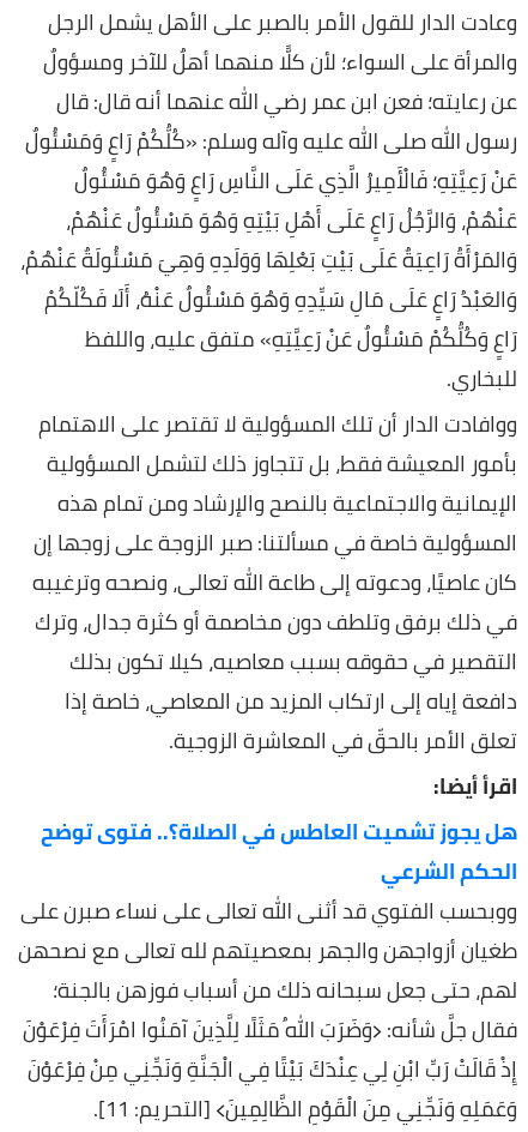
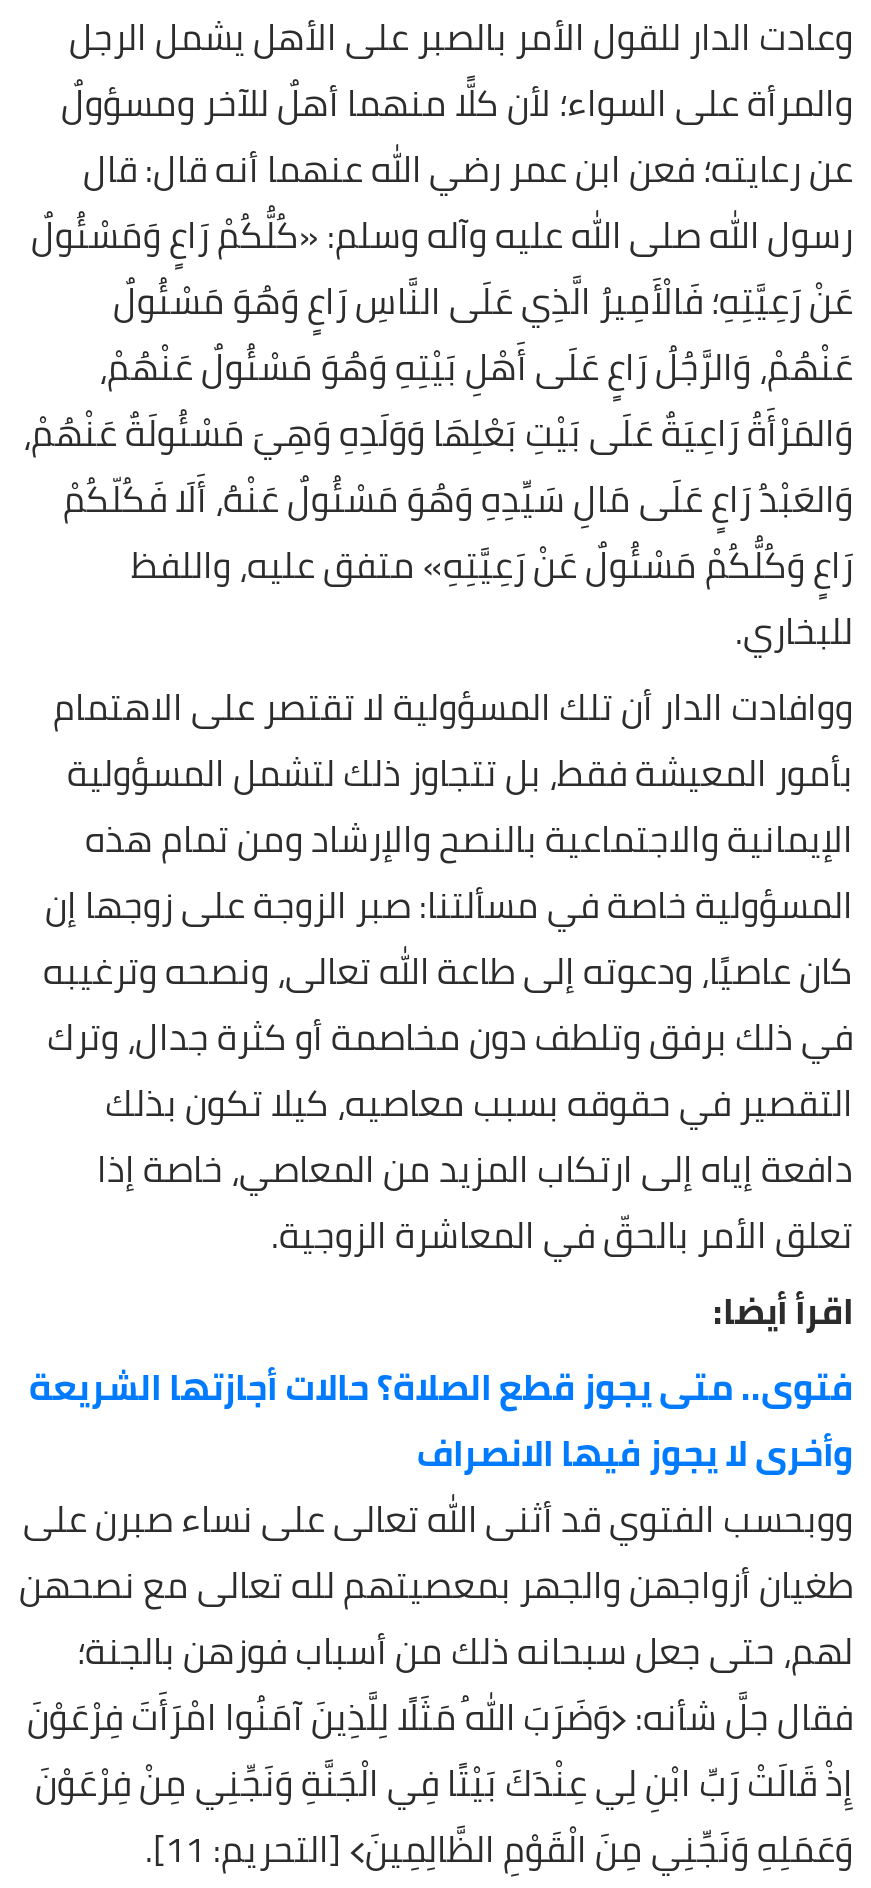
- هل يجوز تشميت العاطس في الصلاة؟.. فتوى توضح
- الحكم الشرعي
+ فتوى.. متى يجوز قطع الصلاة؟ حالات أجازتها الشريعة
+ وأخرى لا يجوز فيها الانصراف
